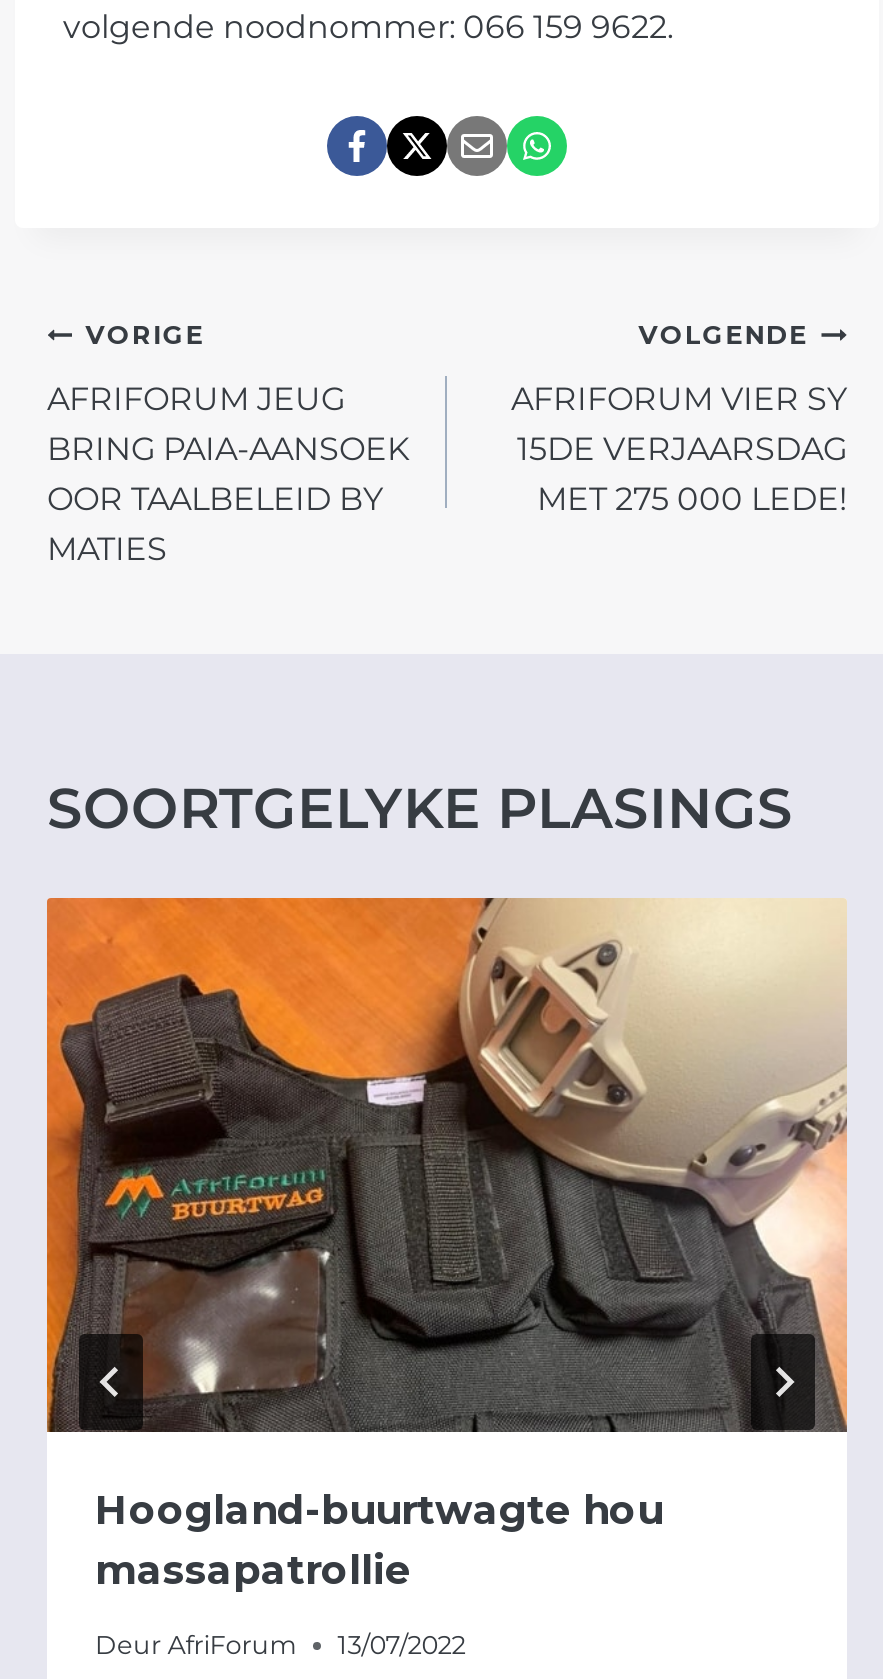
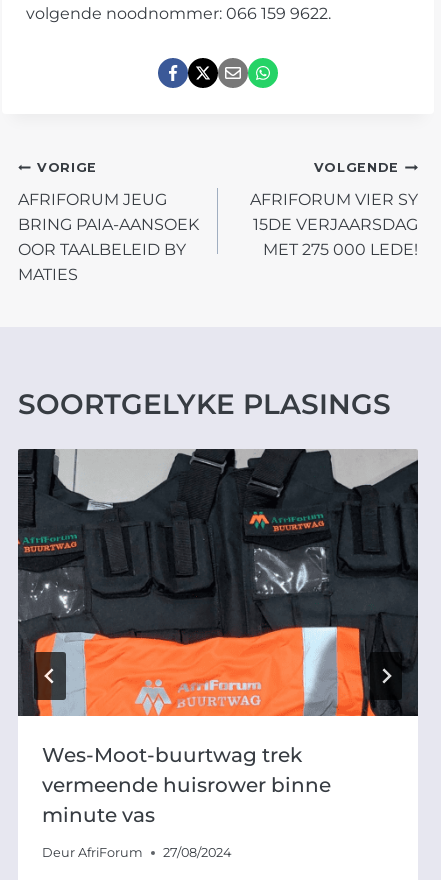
- [image]
- Hoogland-buurtwagte hou
- massapatrollie
+ [image]
+ Wes-Moot-buurtwag trek
+ vermeende huisrower binne
+ minute vas

- Deur AfriForum 13/07/2022
+ Deur AfriForum 27/08/2024
